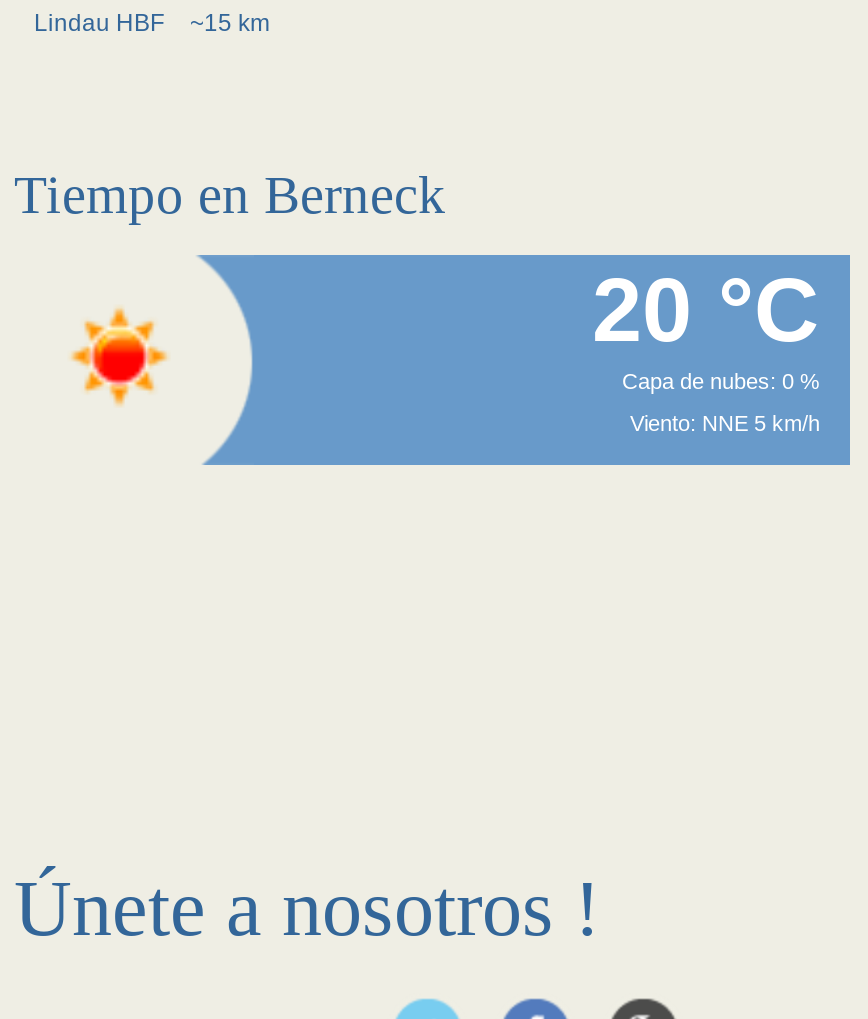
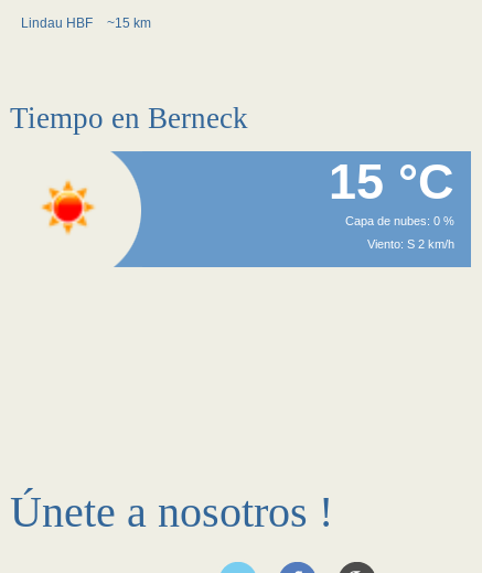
- 20 °C
+ 15 °C

- Viento: NNE 5 km/h
+ Viento: S 2 km/h
